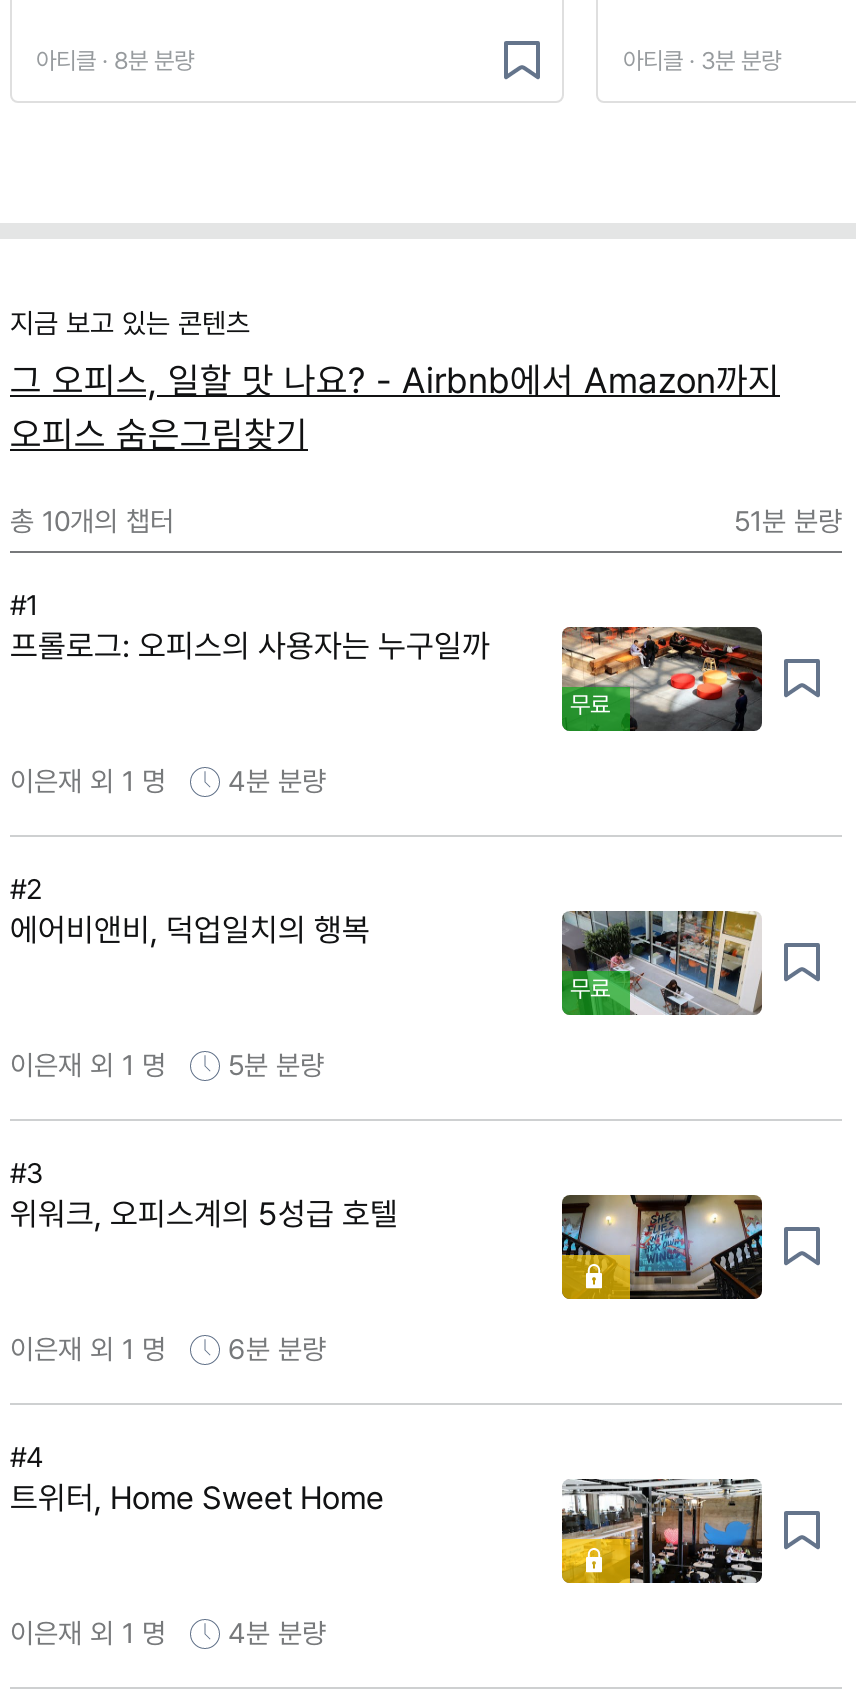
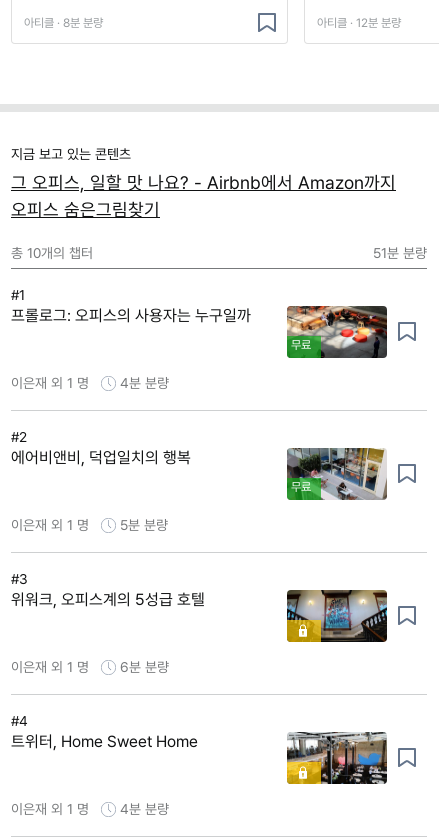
- 아티클 · 3분 분량
+ 아티클 · 12분 분량
